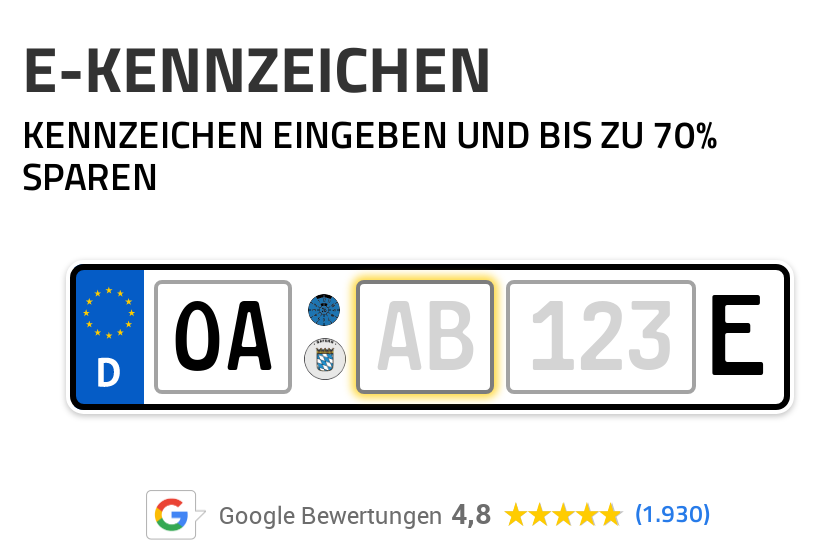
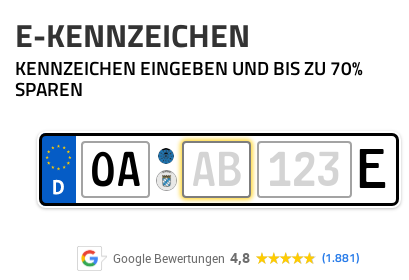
- 1.930
+ 1.881
